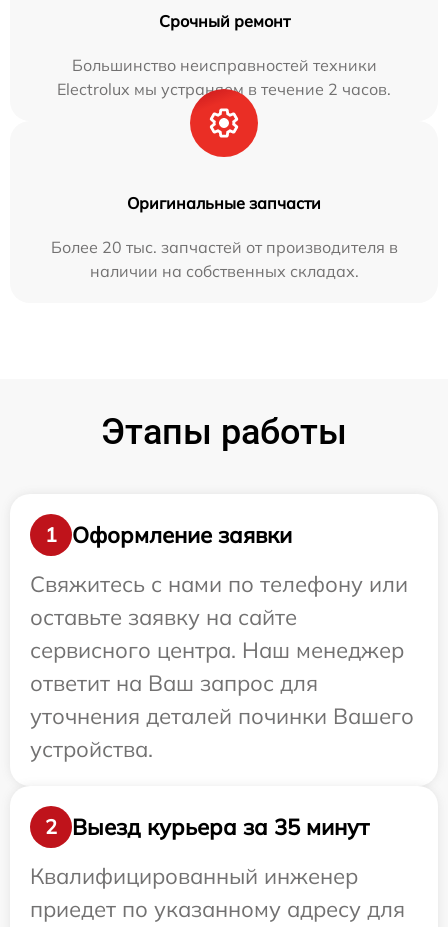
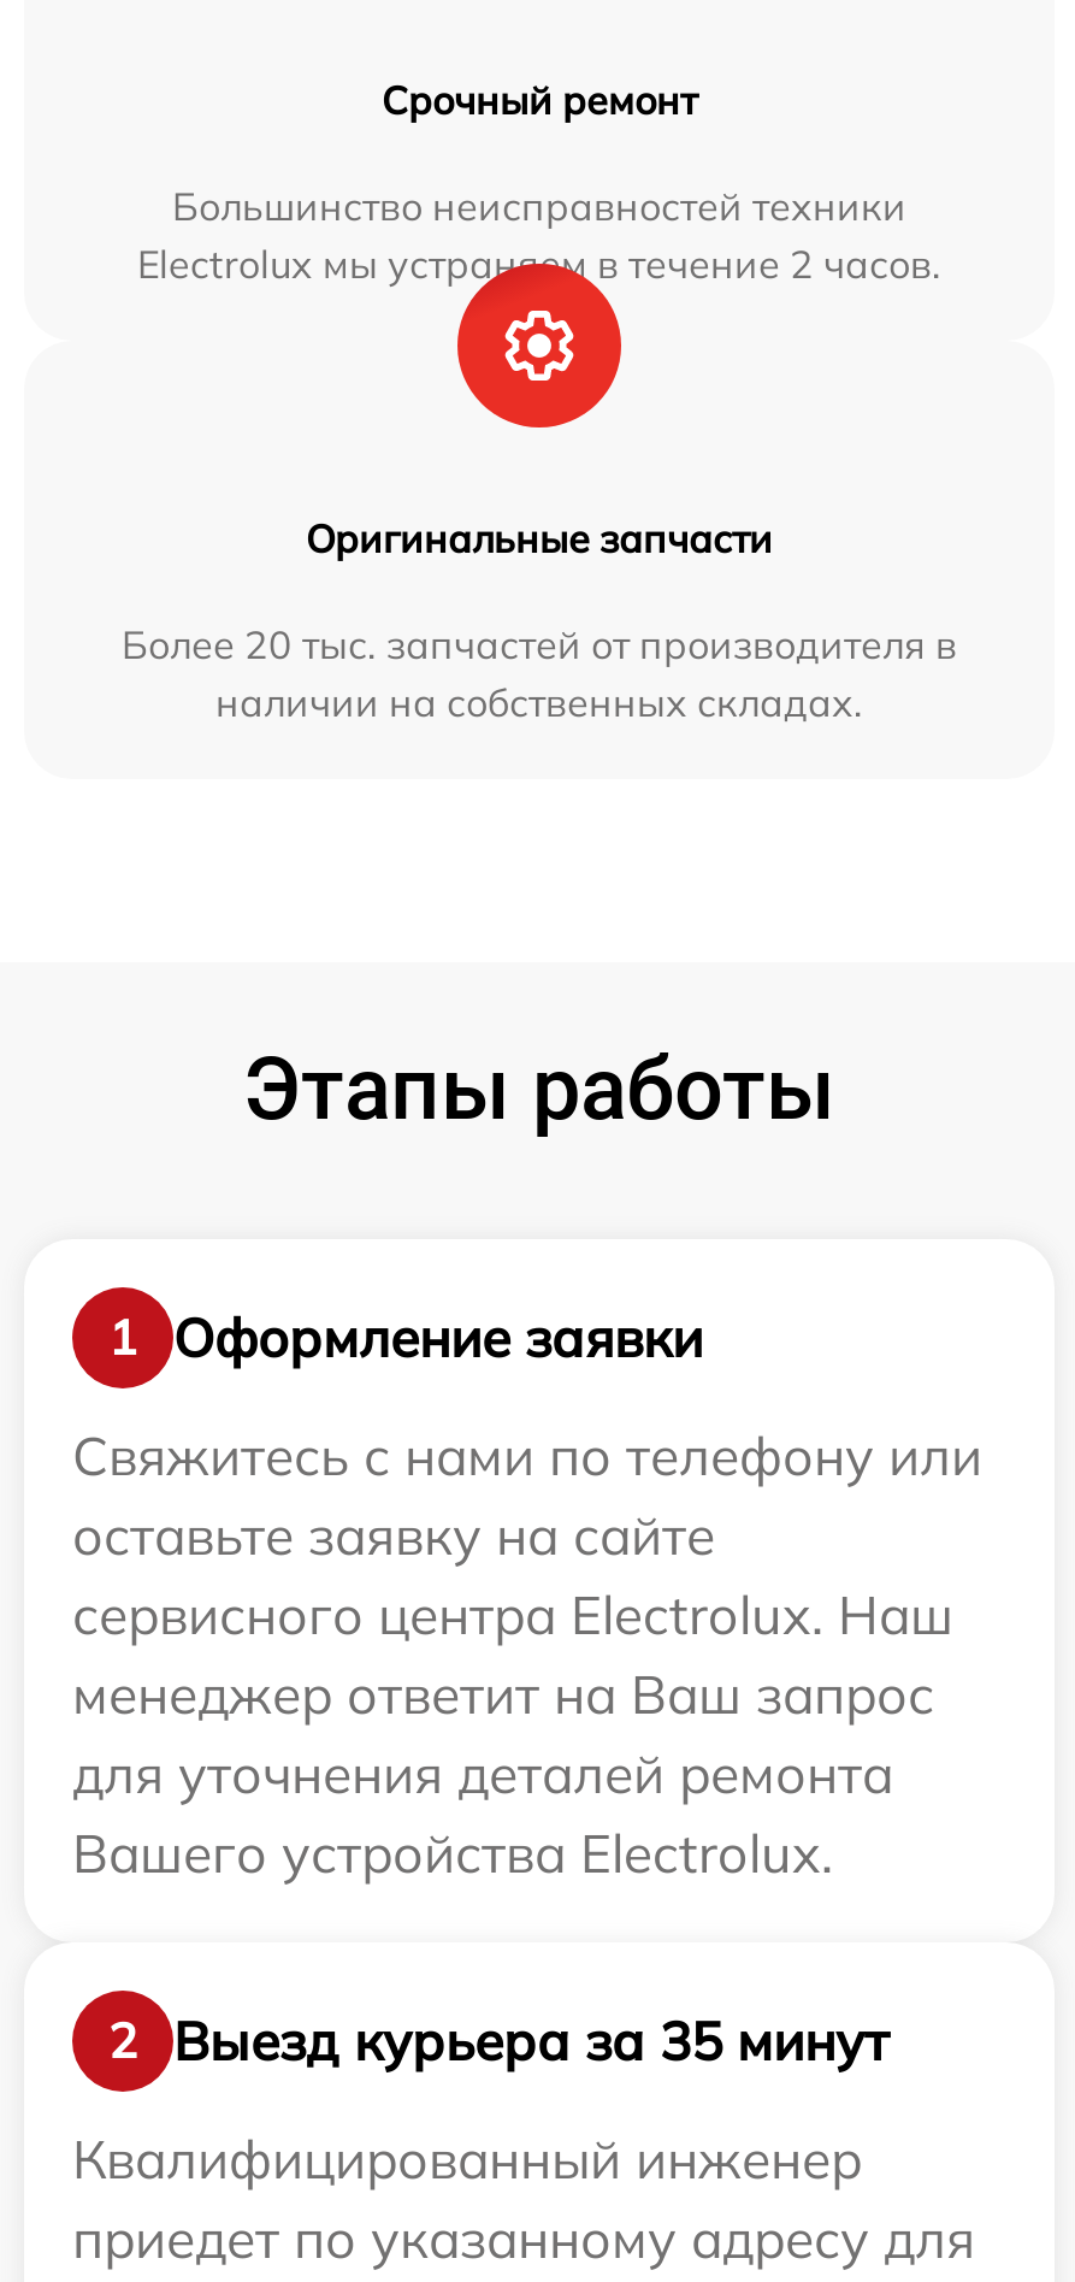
- сервисного центра. Наш менеджер
- ответит на Ваш запрос для
- уточнения деталей починки Вашего
- устройства.
+ сервисного центра Electrolux. Наш
+ менеджер ответит на Ваш запрос
+ для уточнения деталей ремонта
+ Вашего устройства Electrolux.
